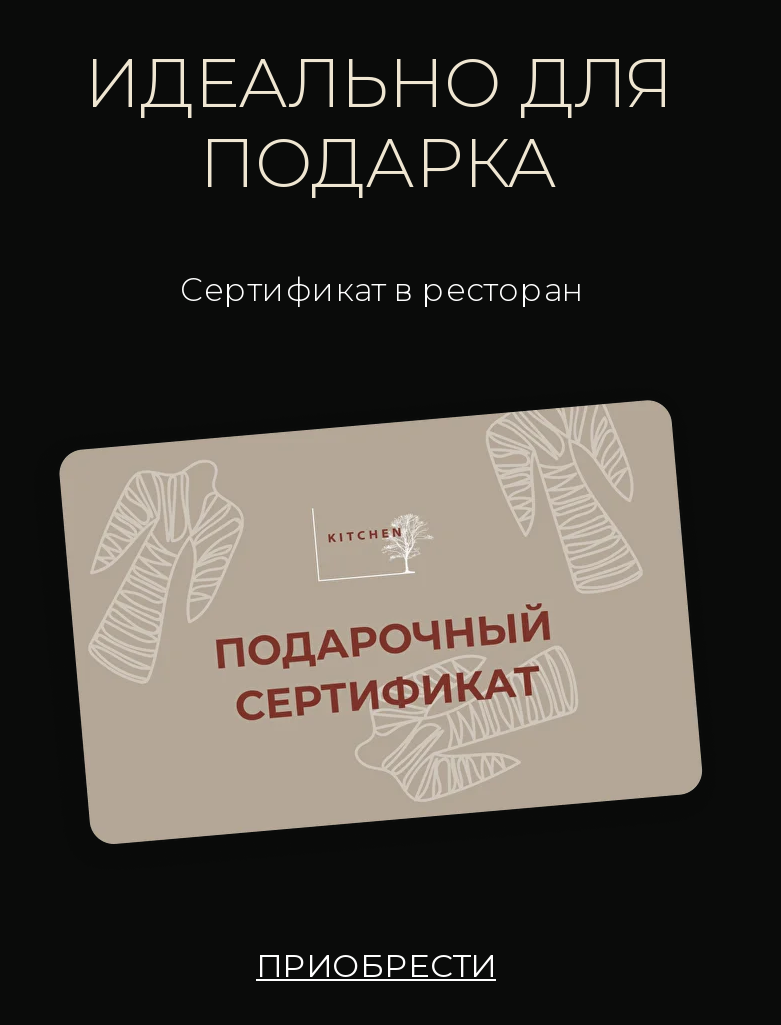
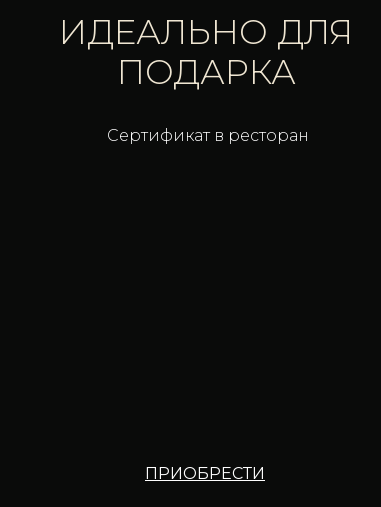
- [image]
